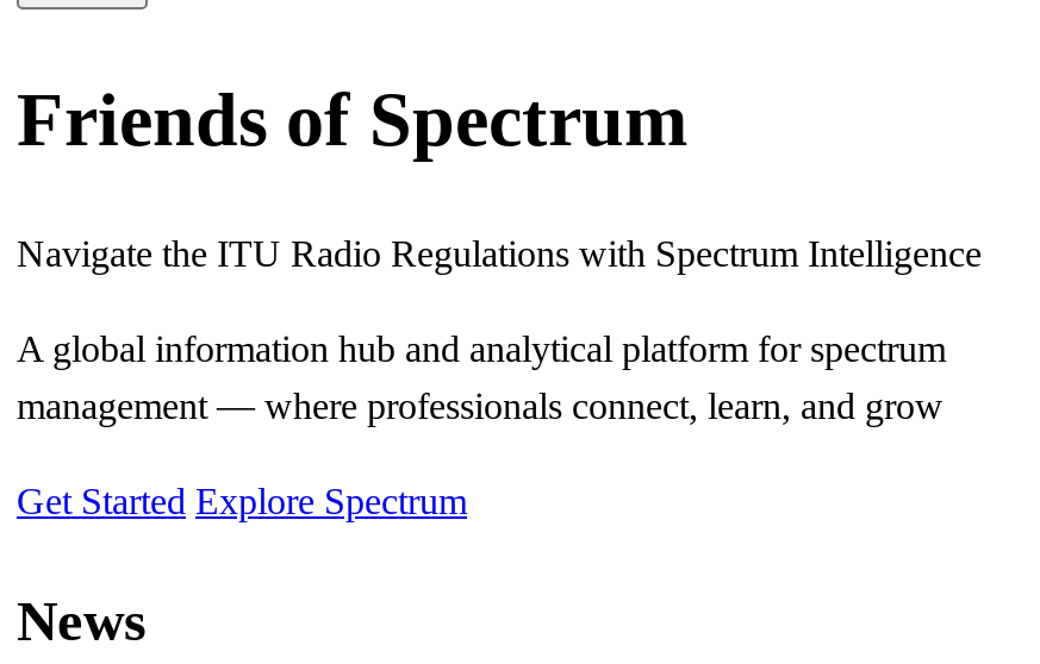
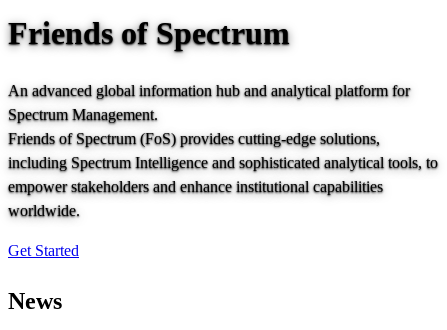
- Navigate the ITU Radio Regulations with Spectrum Intelligence
- A global information hub and analytical platform for spectrum
- management — where professionals connect, learn, and grow
- Get Started Explore Spectrum
+ An advanced global information hub and analytical platform for
+ Spectrum Management.
+ Friends of Spectrum (FoS) provides cutting-edge solutions,
+ including Spectrum Intelligence and sophisticated analytical tools, to
+ empower stakeholders and enhance institutional capabilities
+ worldwide.
+ Get Started
